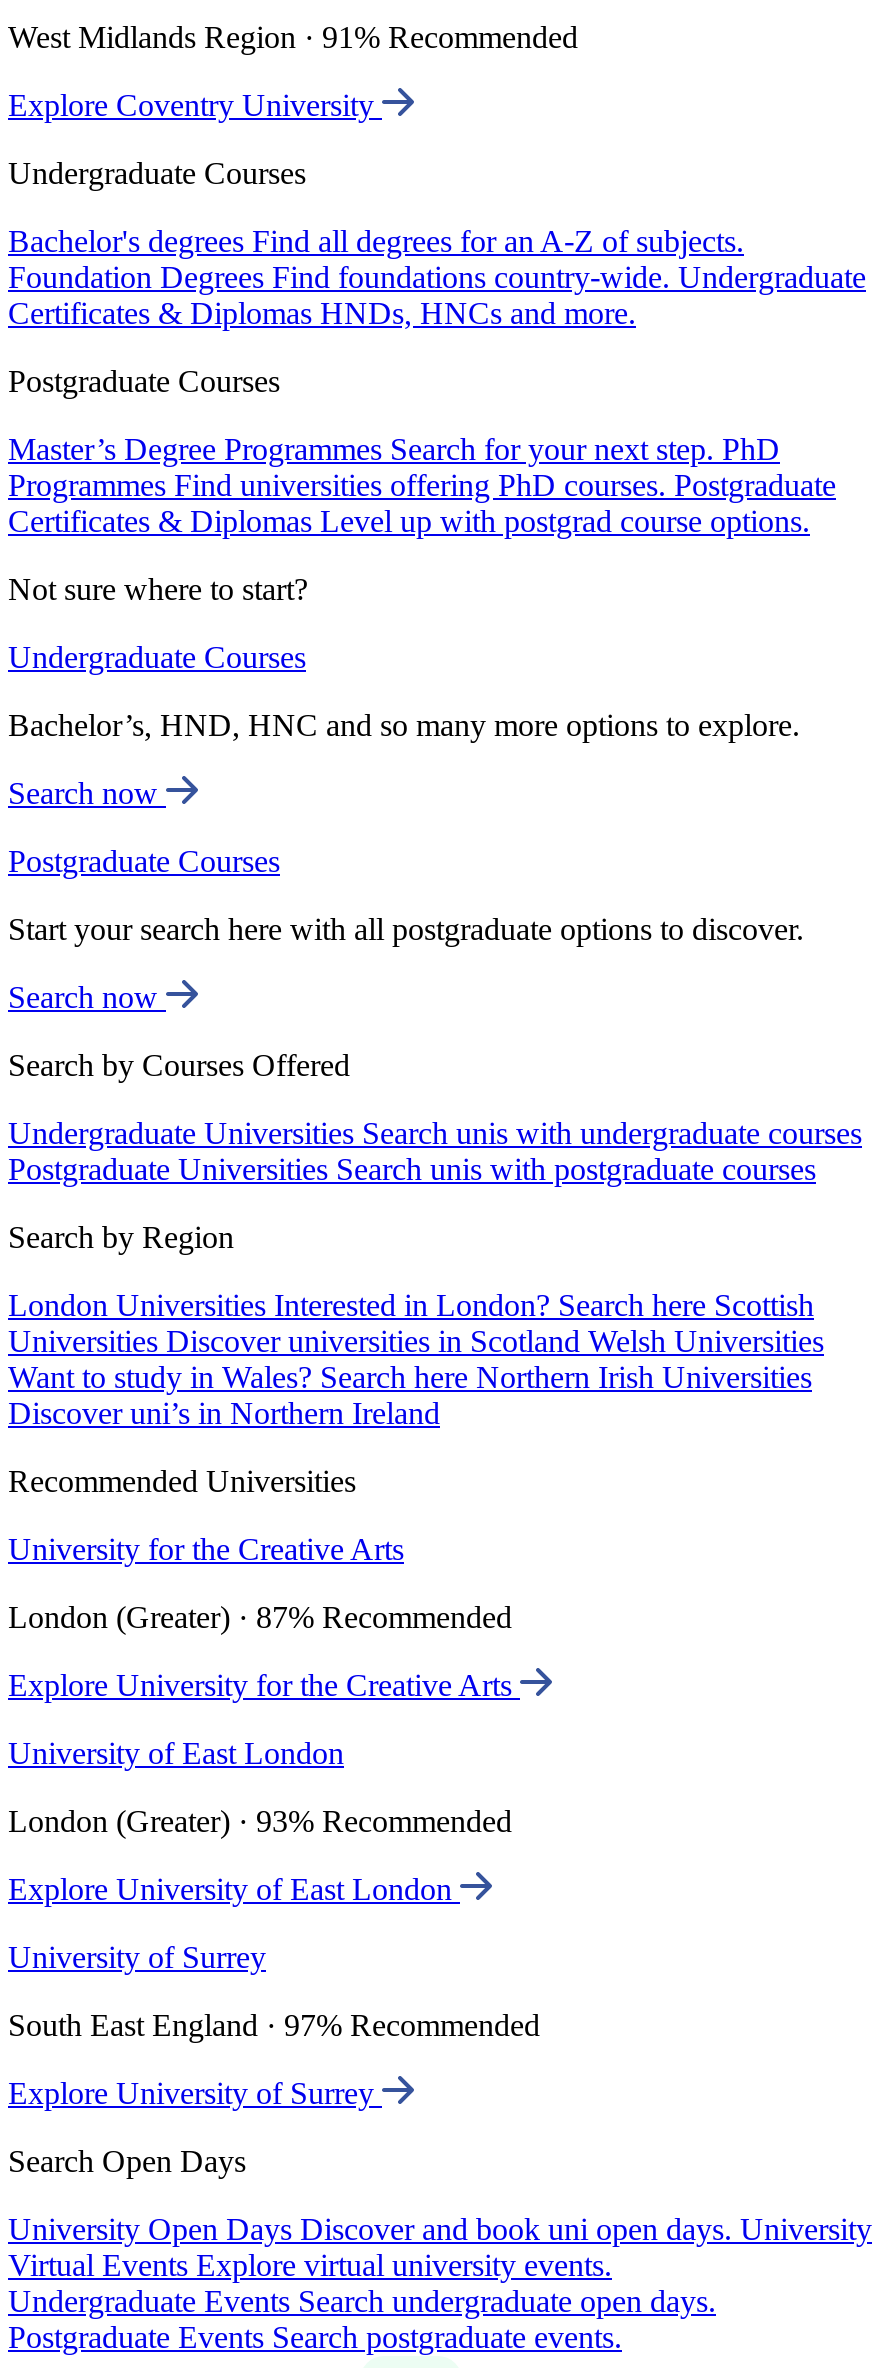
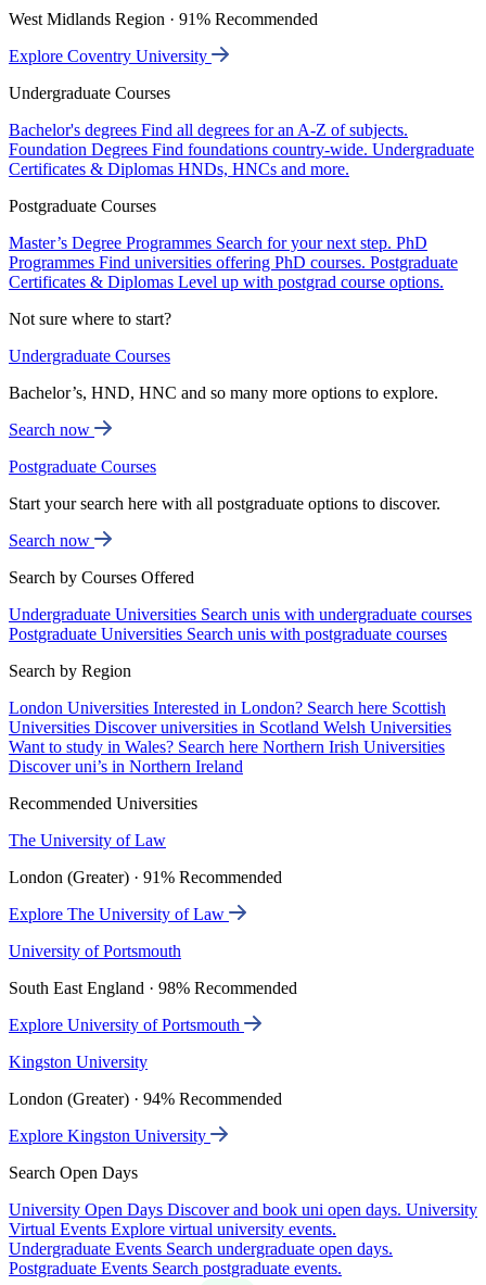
- University for the Creative Arts
+ The University of Law

- London (Greater) · 87% Recommended
+ London (Greater) · 91% Recommended

- Explore University for the Creative Arts
+ Explore The University of Law

- University of East London
+ University of Portsmouth

- London (Greater) · 93% Recommended
+ South East England · 98% Recommended

- Explore University of East London
+ Explore University of Portsmouth

- University of Surrey
+ Kingston University

- South East England · 97% Recommended
+ London (Greater) · 94% Recommended

- Explore University of Surrey
+ Explore Kingston University
